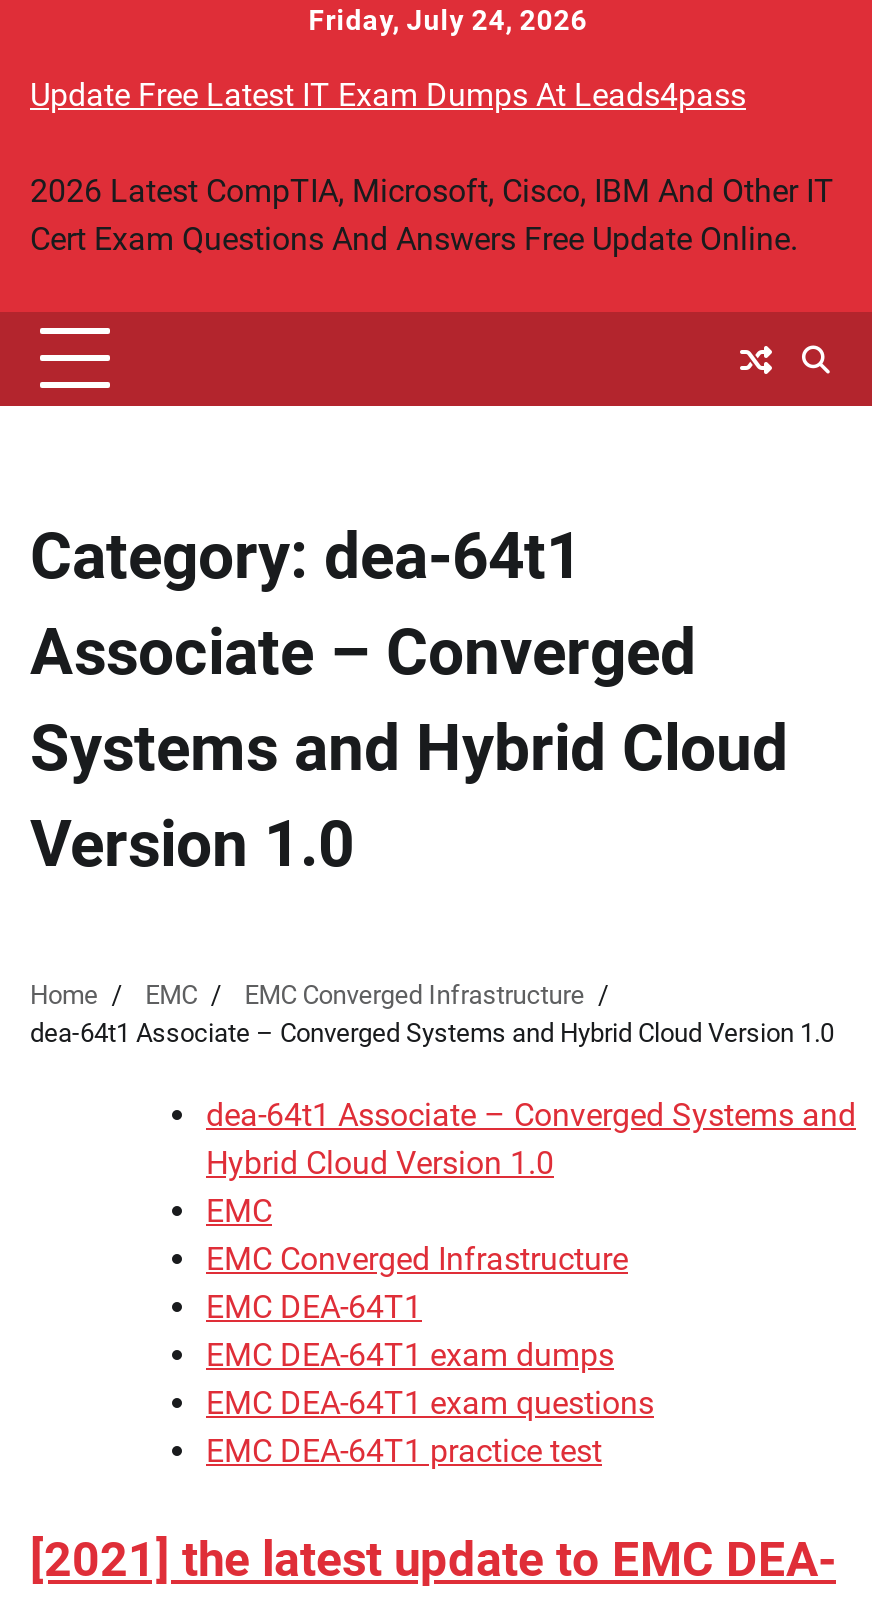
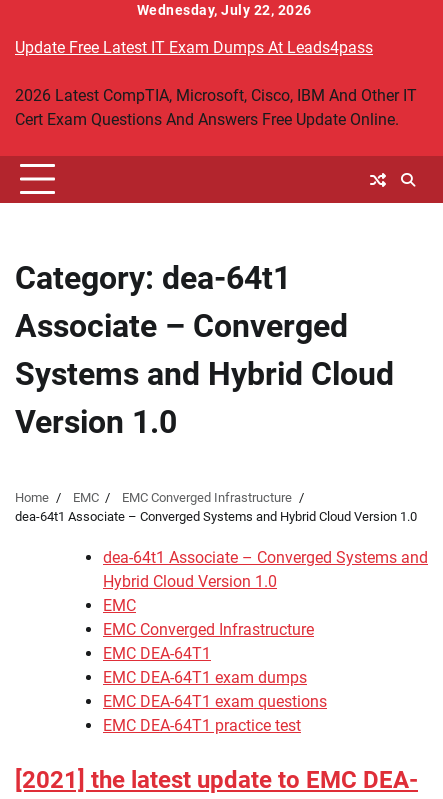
- Friday, July 24, 2026
+ Wednesday, July 22, 2026
